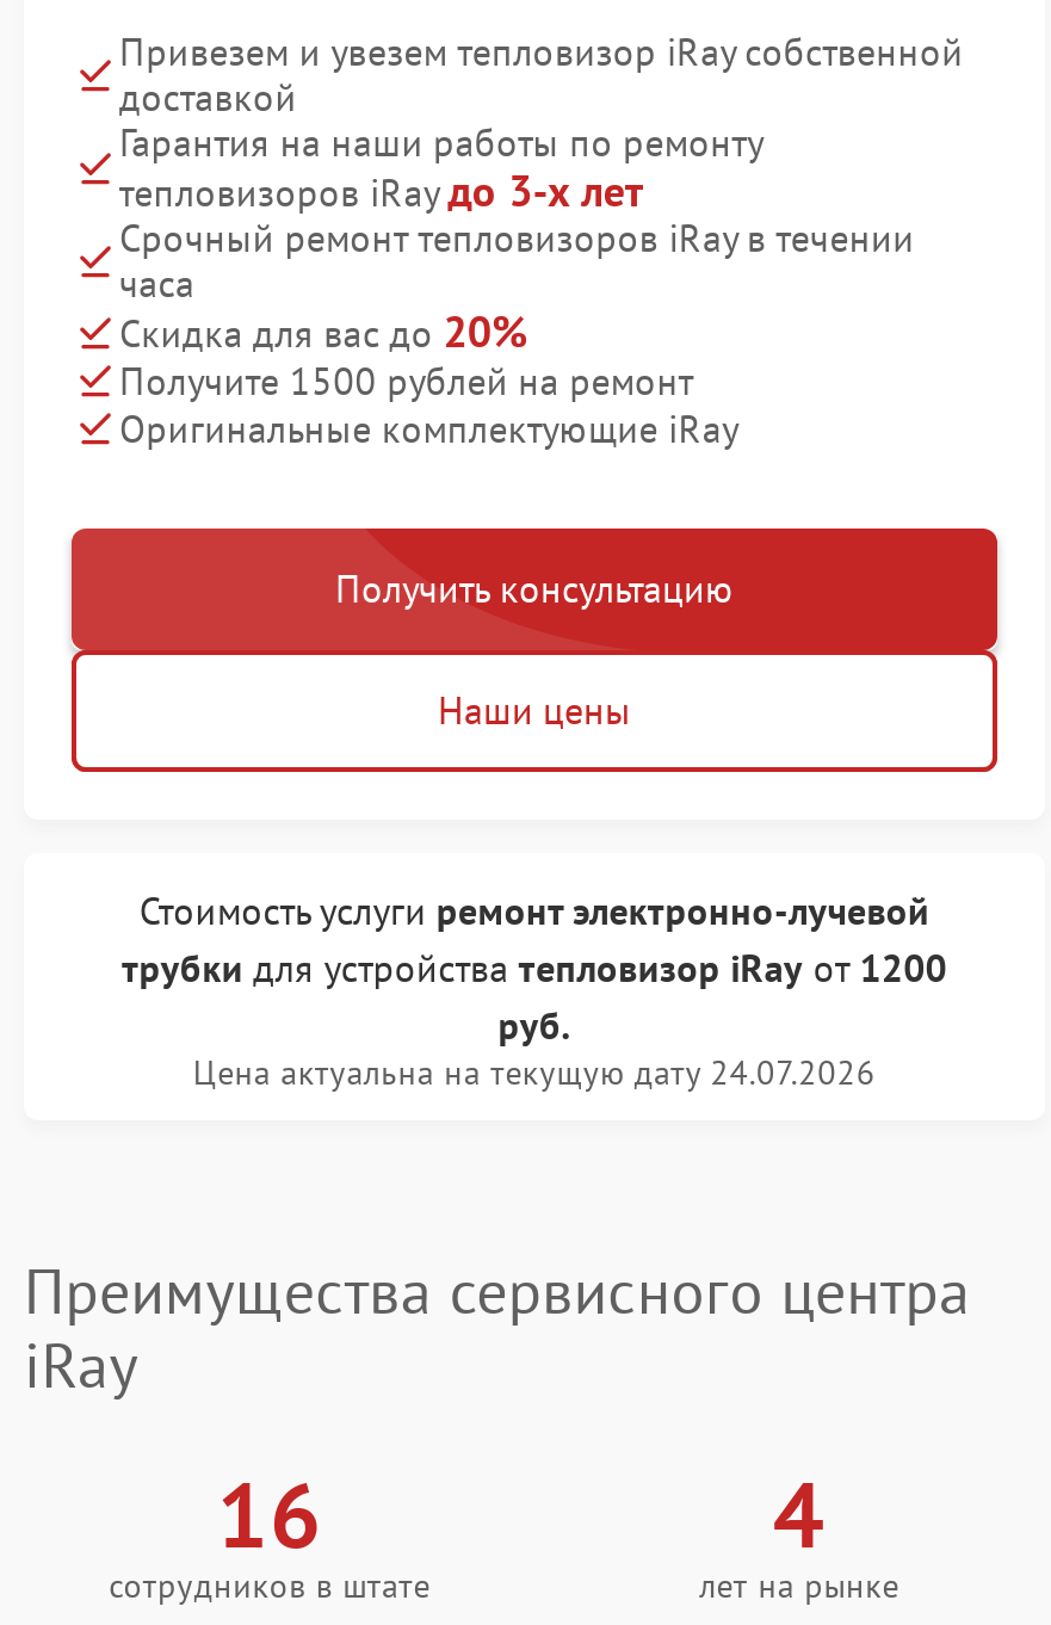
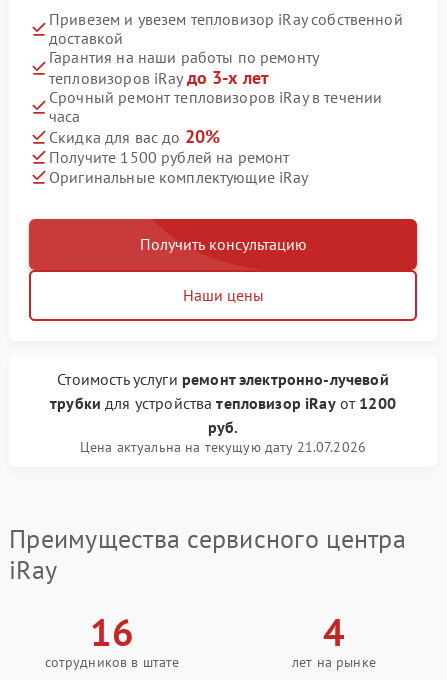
- Цена актуальна на текущую дату 24.07.2026
+ Цена актуальна на текущую дату 21.07.2026
